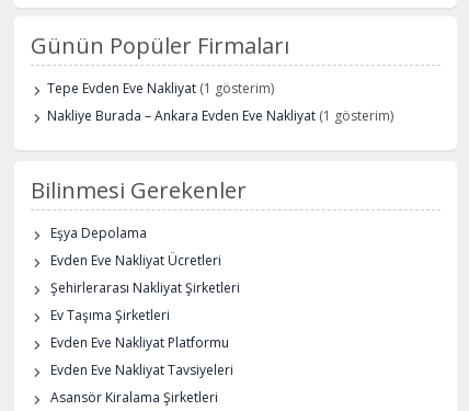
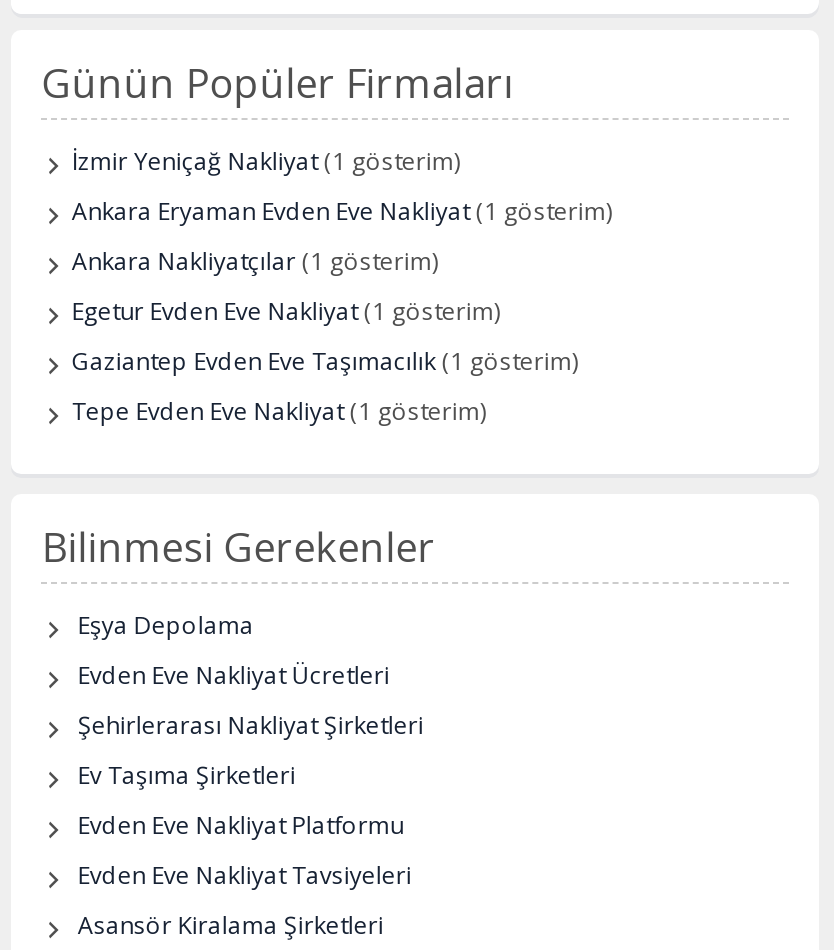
+ İzmir Yeniçağ Nakliyat (1 gösterim)
+ Ankara Eryaman Evden Eve Nakliyat (1 gösterim)
+ Ankara Nakliyatçılar (1 gösterim)
+ Egetur Evden Eve Nakliyat (1 gösterim)
+ Gaziantep Evden Eve Taşımacılık (1 gösterim)

moved down: Tepe Evden Eve Nakliyat (1 gösterim)

- Nakliye Burada – Ankara Evden Eve Nakliyat (1 gösterim)
